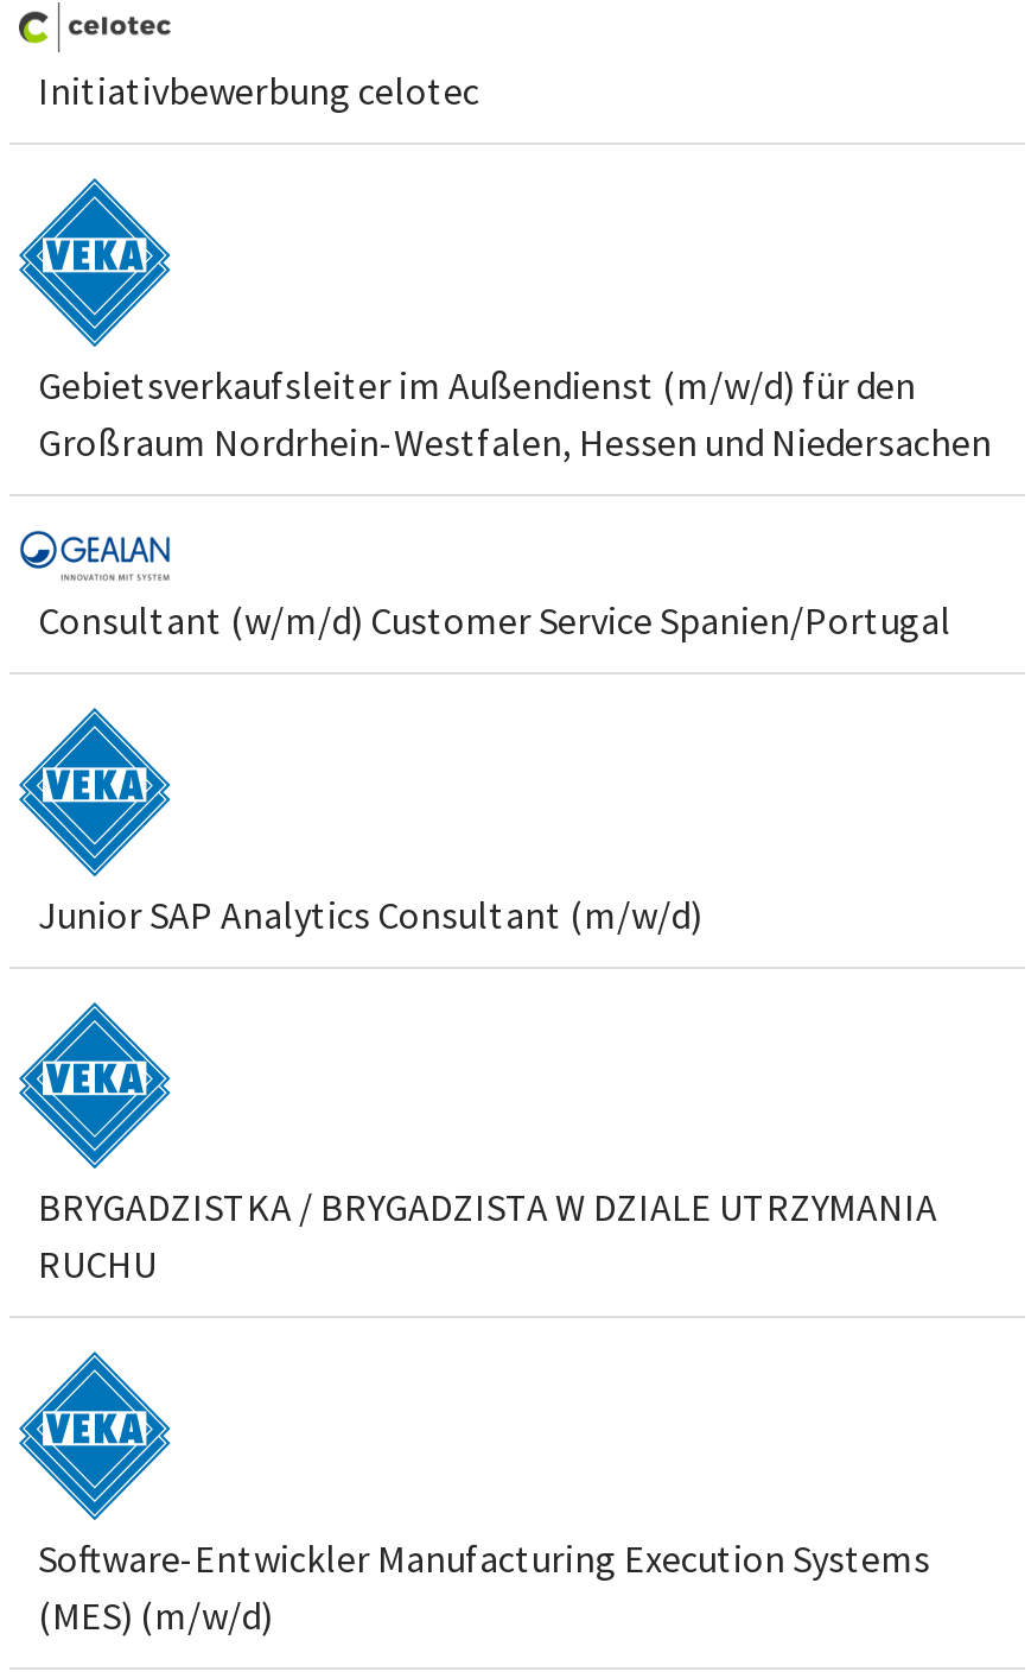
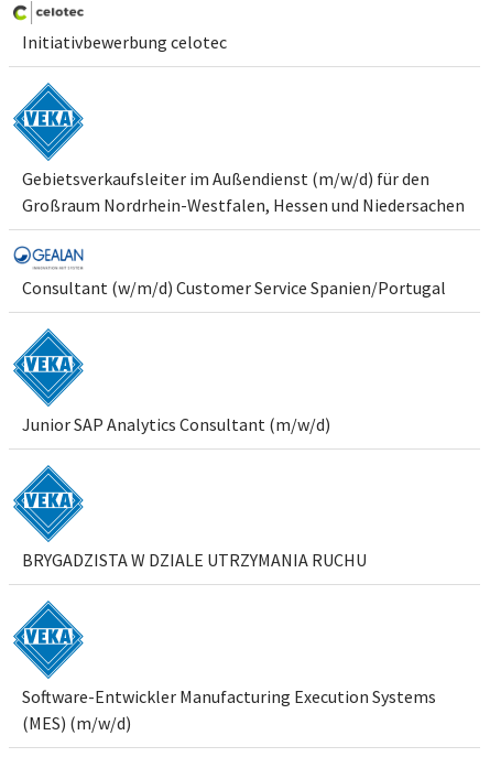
- BRYGADZISTKA / BRYGADZISTA W DZIALE UTRZYMANIA
- RUCHU
+ BRYGADZISTA W DZIALE UTRZYMANIA RUCHU
